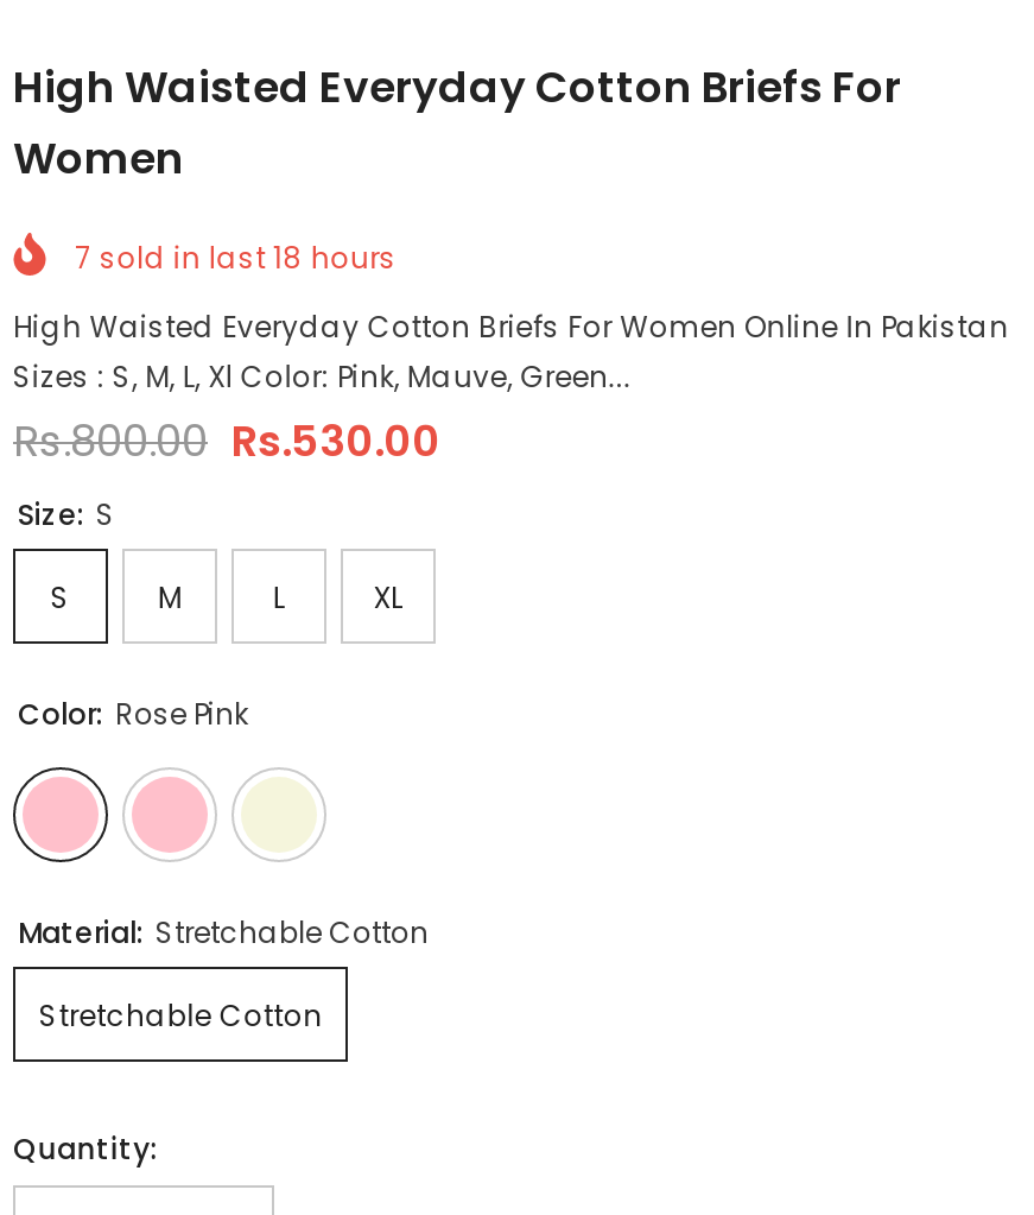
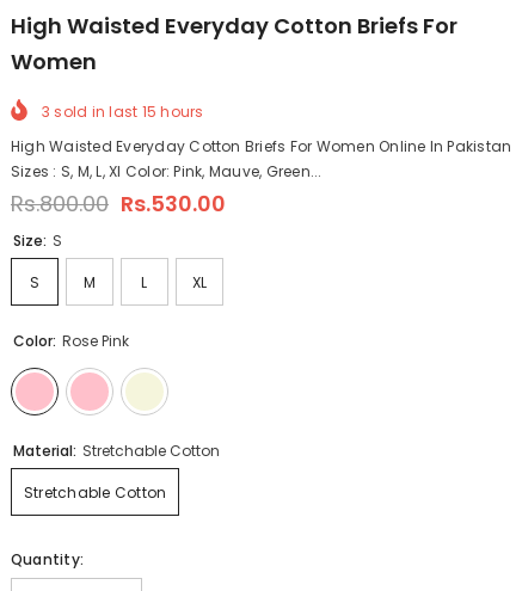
- 7 sold in last 18 hours
+ 3 sold in last 15 hours
